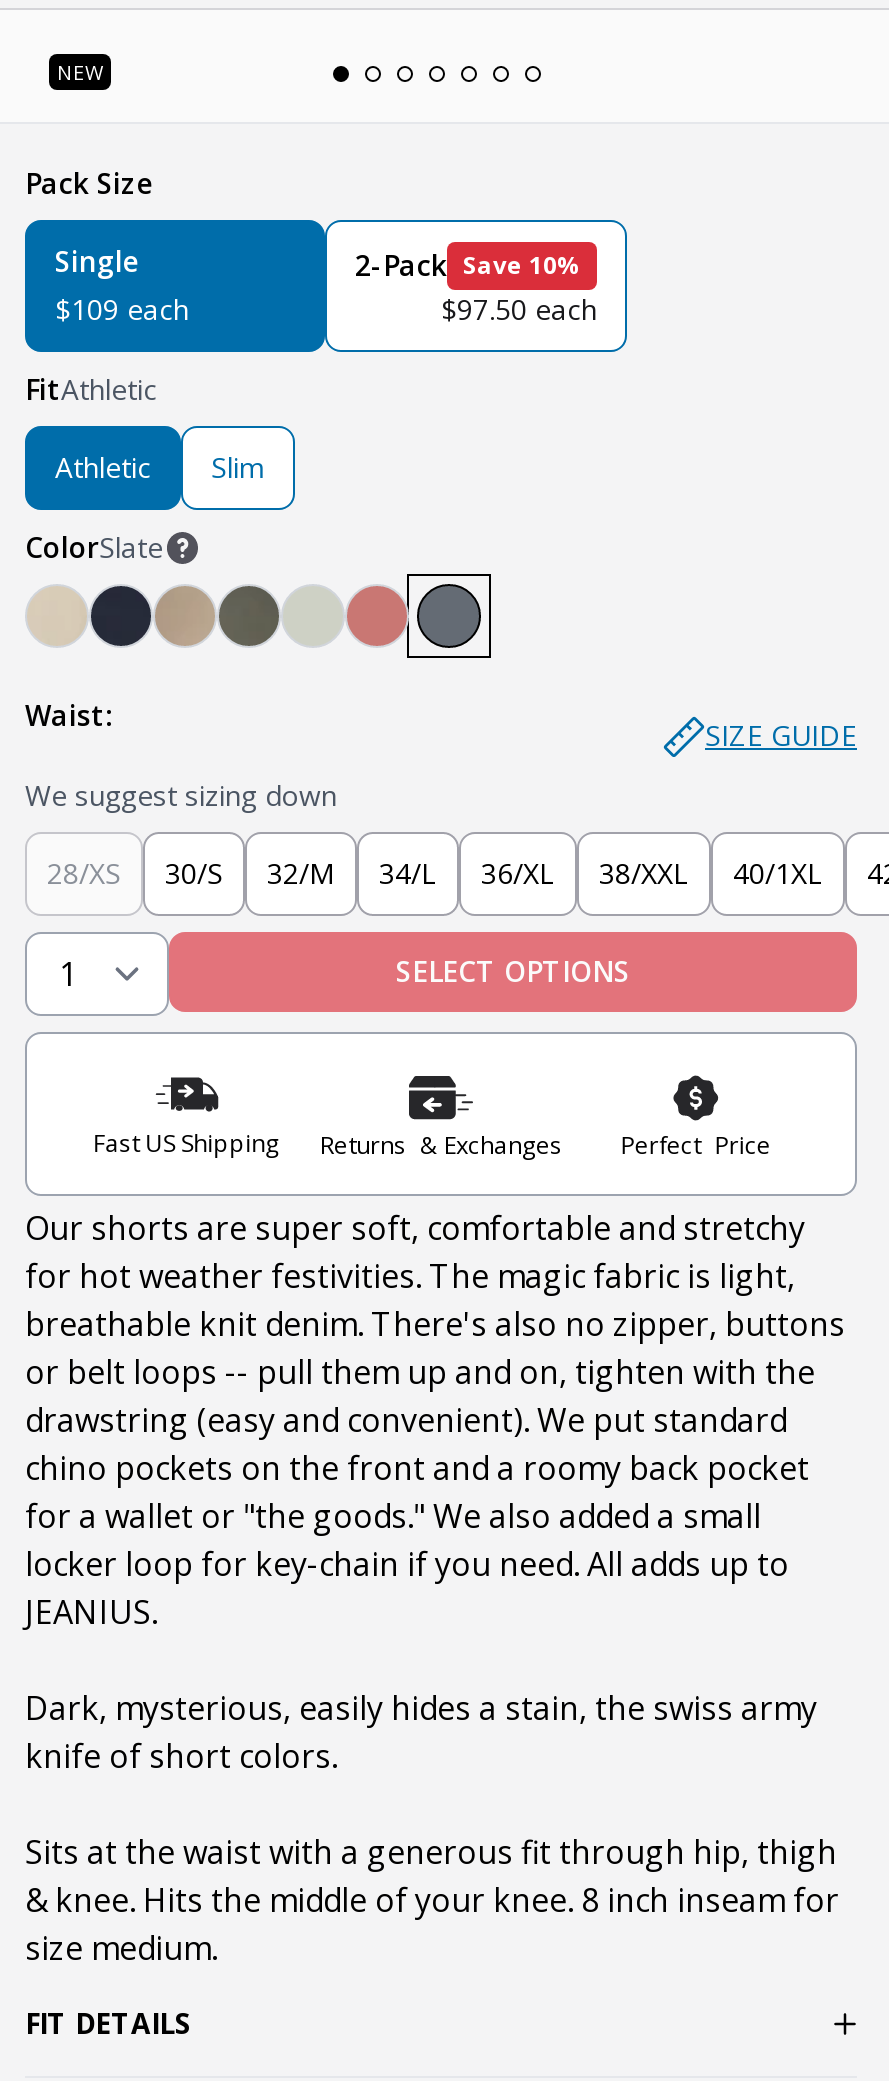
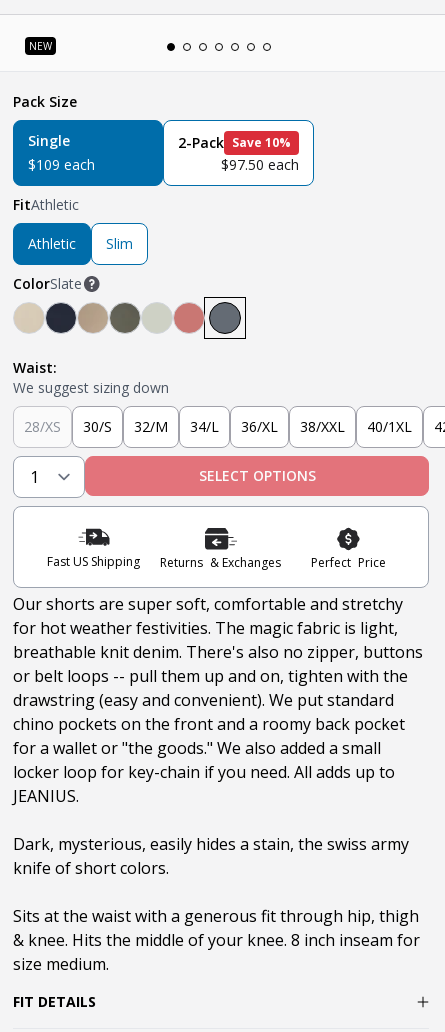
- SIZE GUIDE
